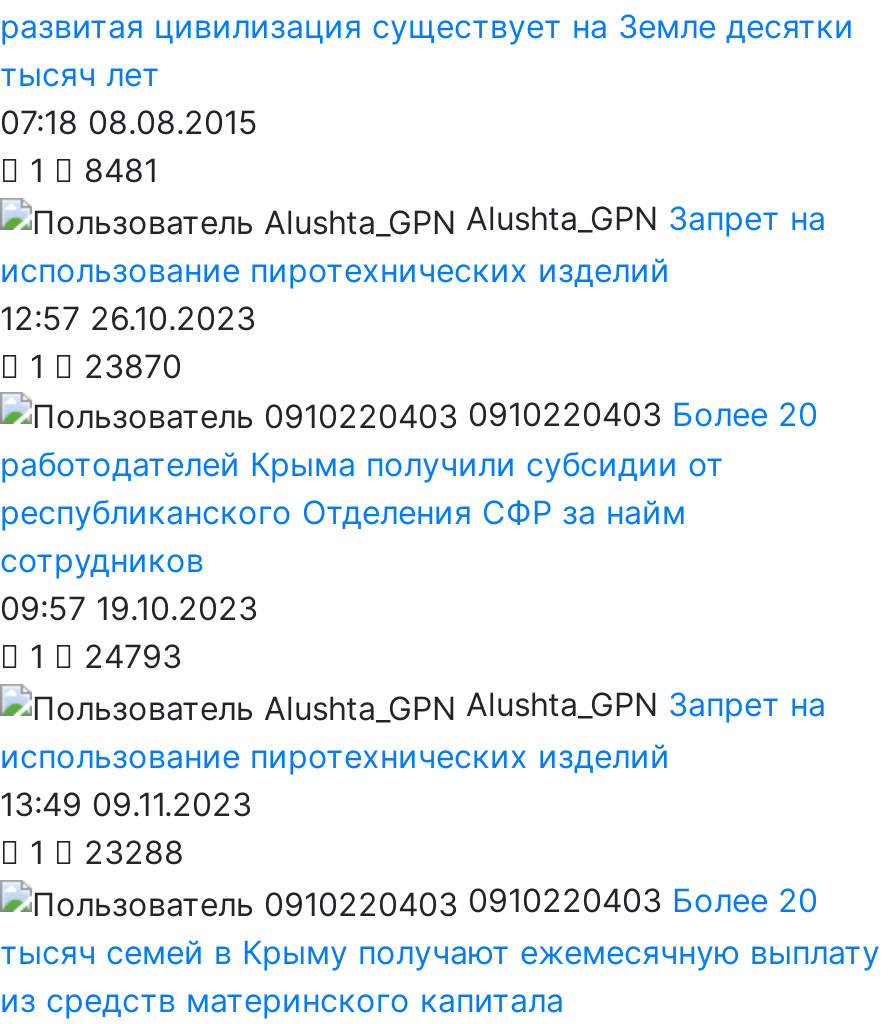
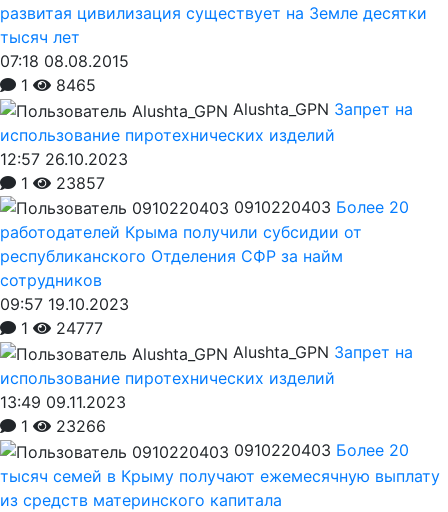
- 1 8481
+ 1 8465

- 1 23870
+ 1 23857

- 1 24793
+ 1 24777

- 1 23288
+ 1 23266
